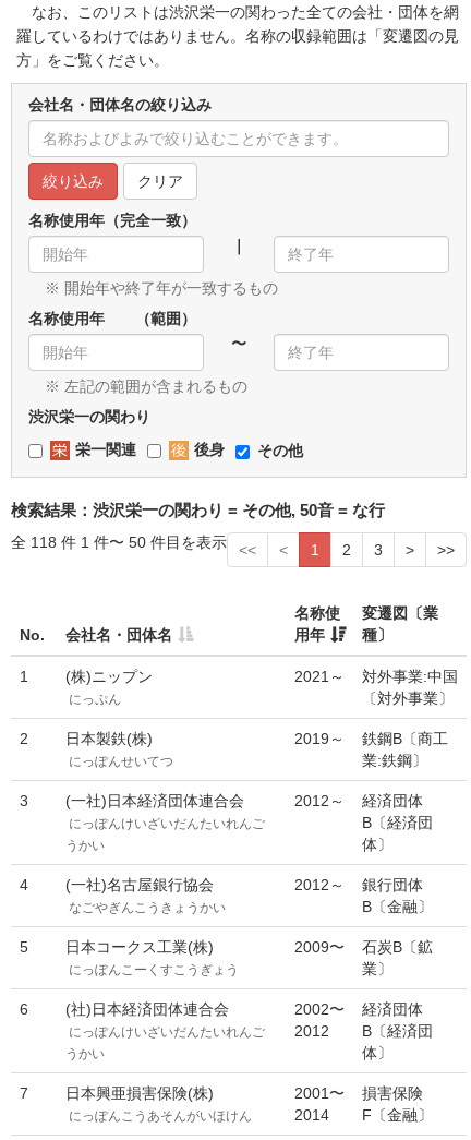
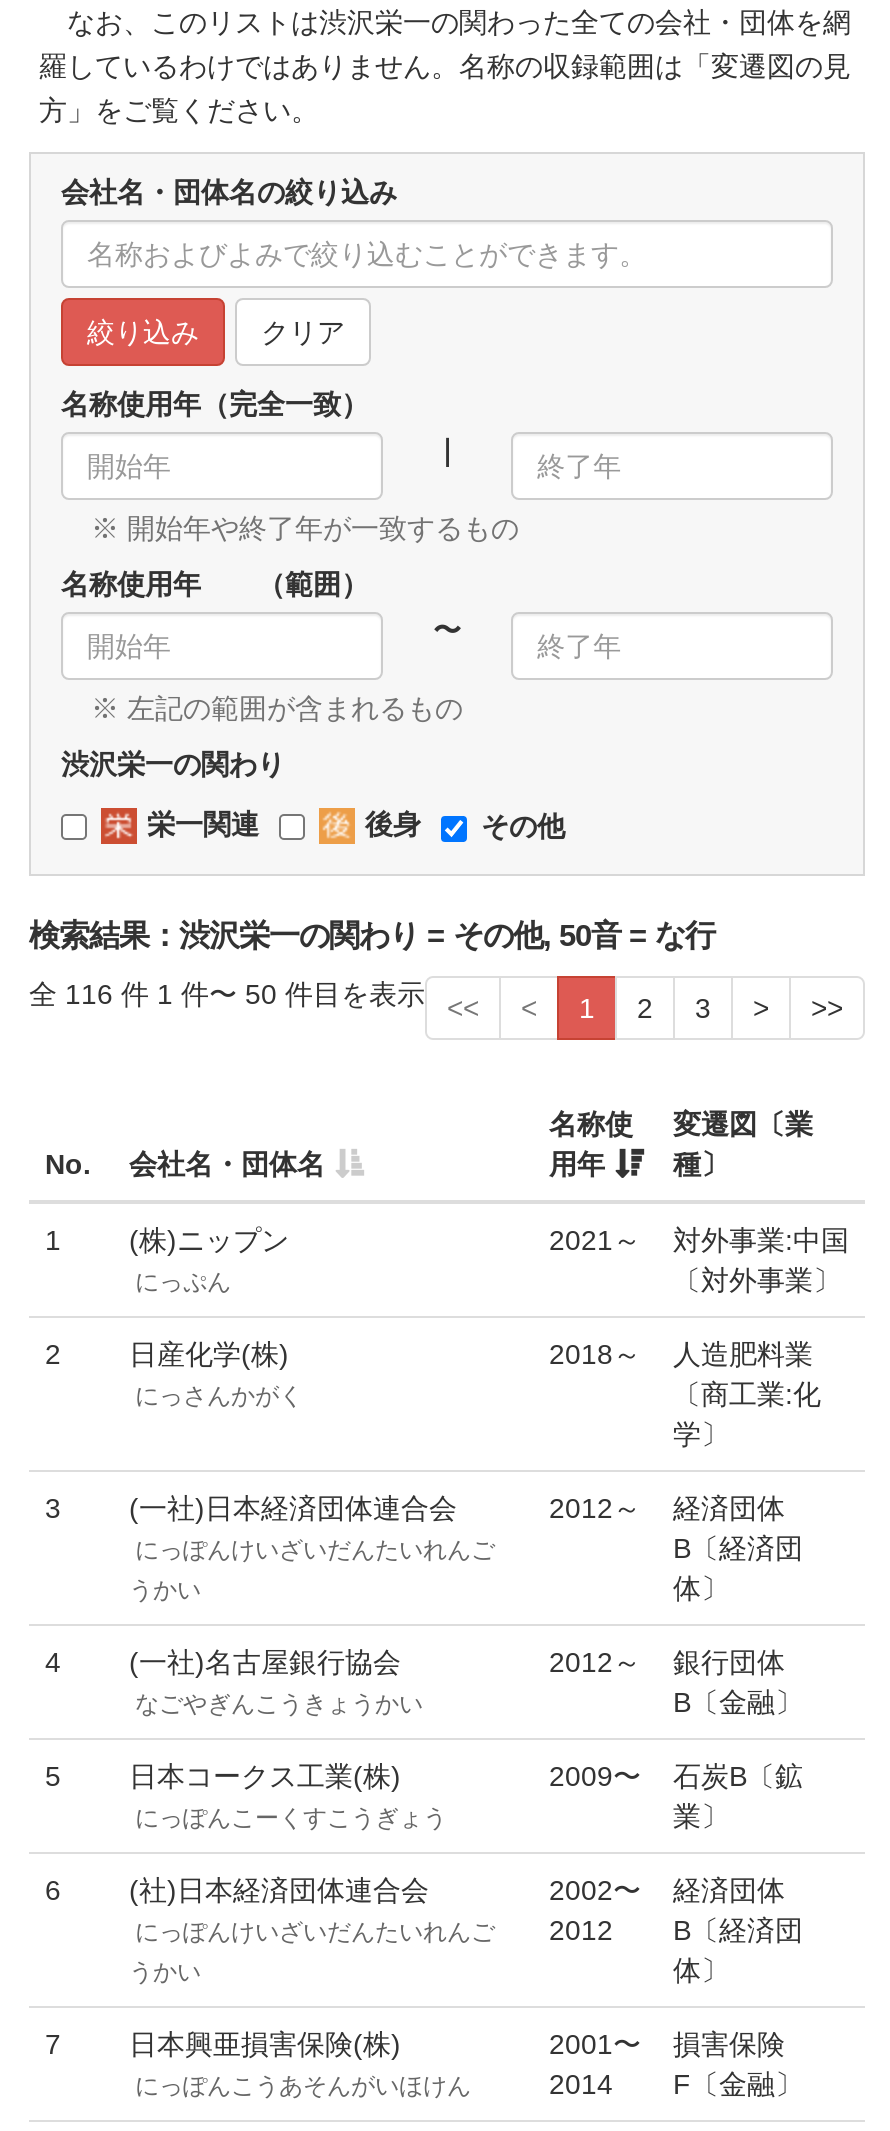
- 全 118 件 1 件〜 50 件目を表示
+ 全 116 件 1 件〜 50 件目を表示

- 日本製鉄(株)
- にっぽんせいてつ
+ 日産化学(株)
+ にっさんかがく

- 2019～
- 鉄鋼B〔商工
- 業:鉄鋼〕
+ 2018～
+ 人造肥料業
+ 〔商工業:化
+ 学〕
